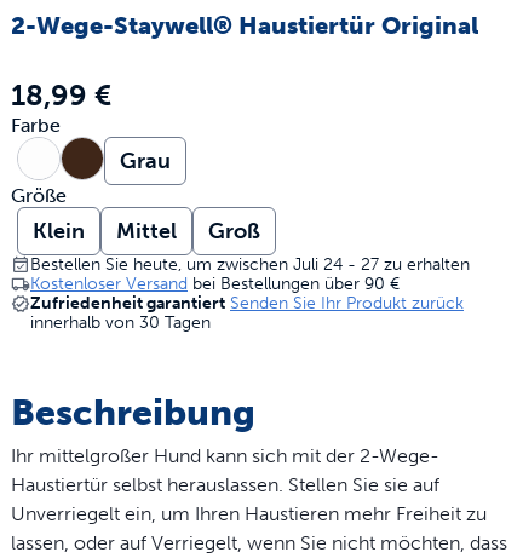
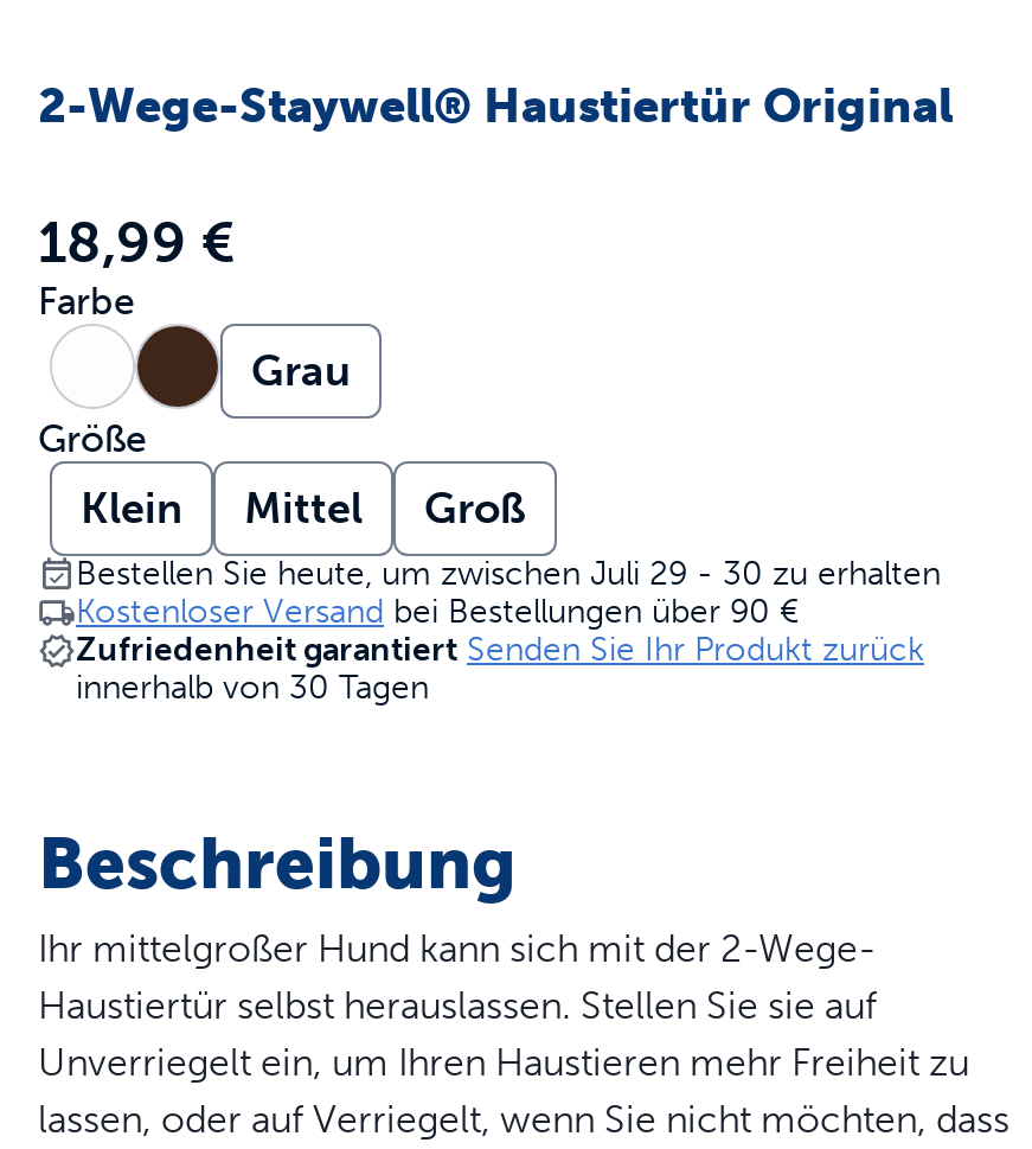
- Bestellen Sie heute, um zwischen Juli 24 - 27 zu erhalten
+ Bestellen Sie heute, um zwischen Juli 29 - 30 zu erhalten
